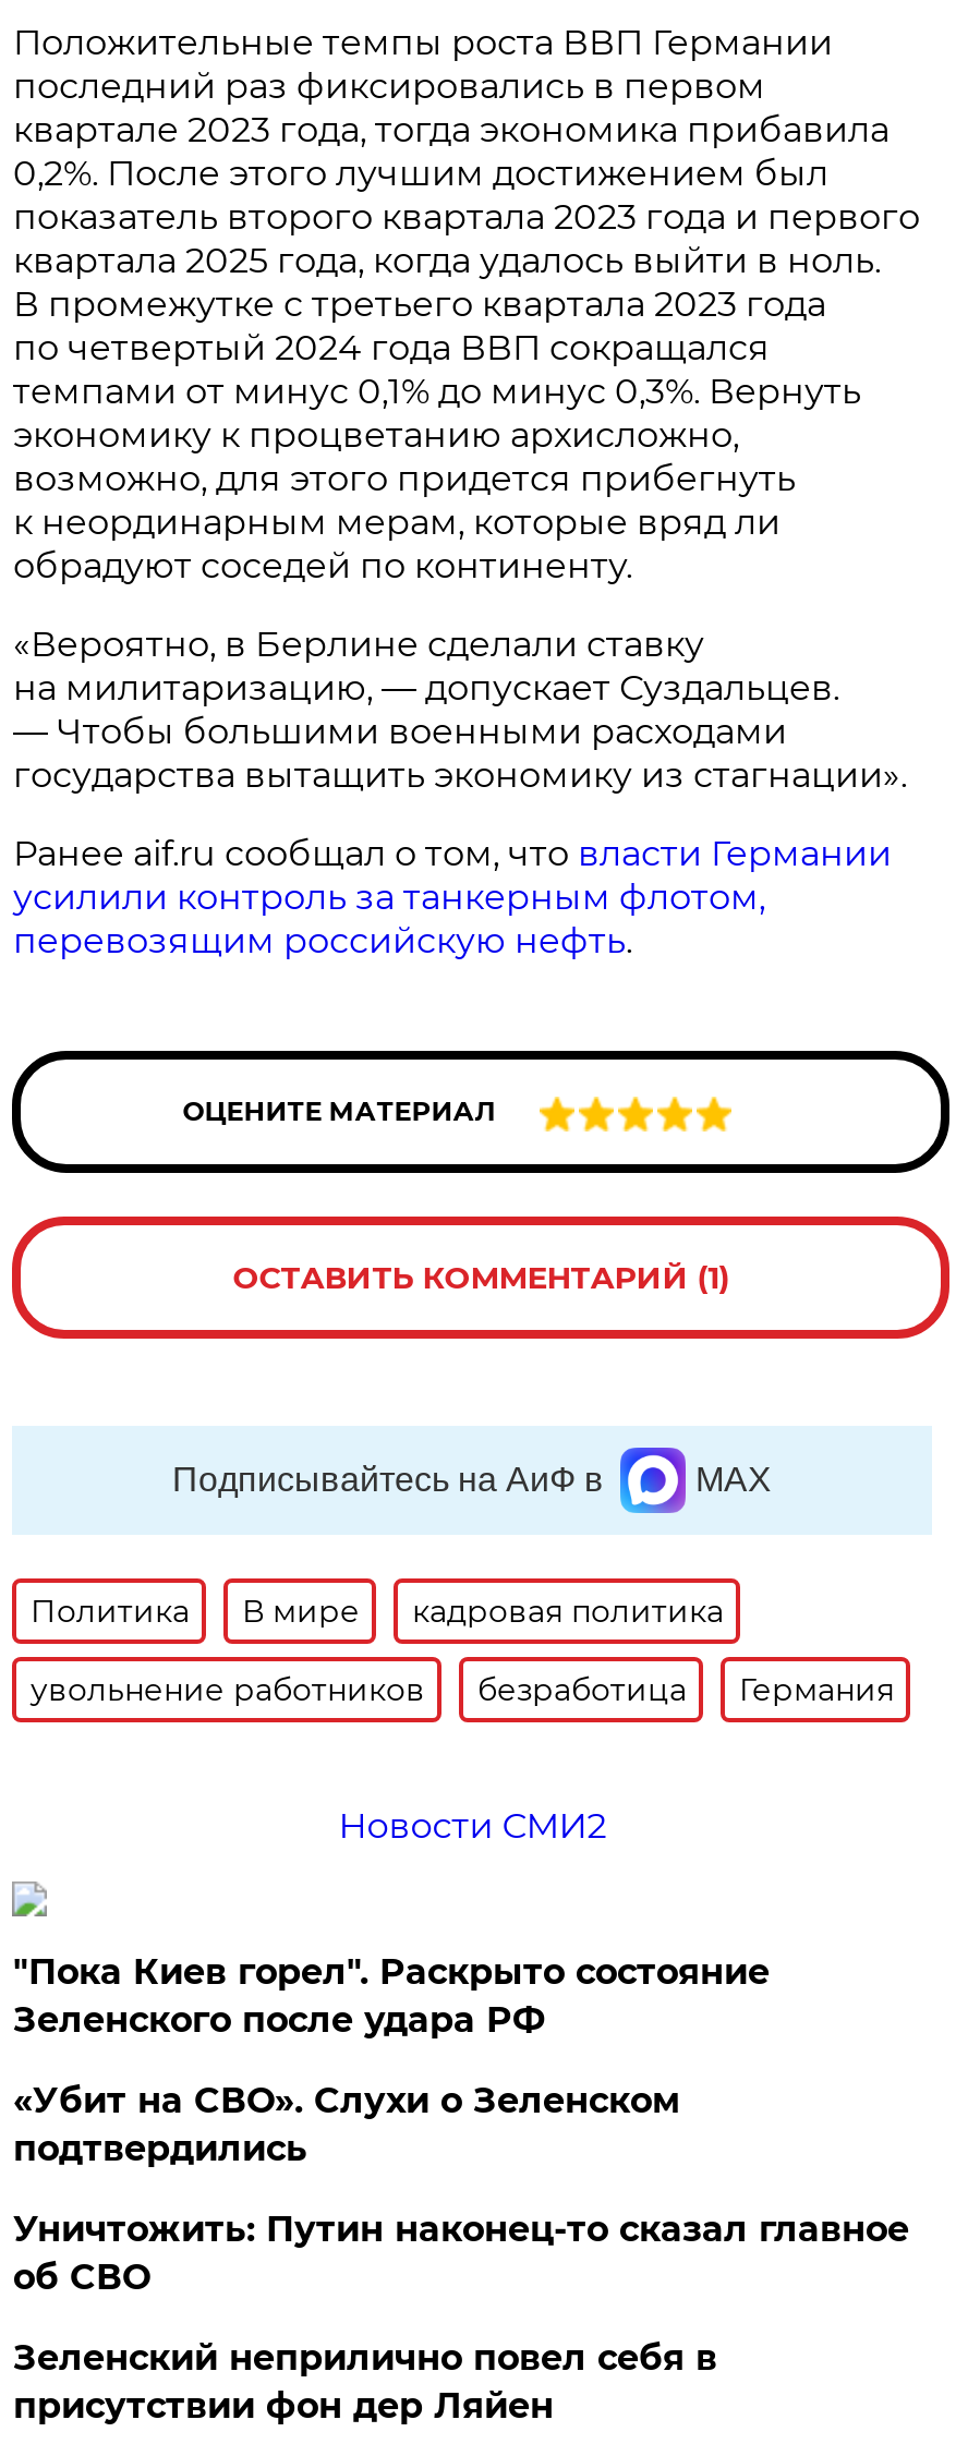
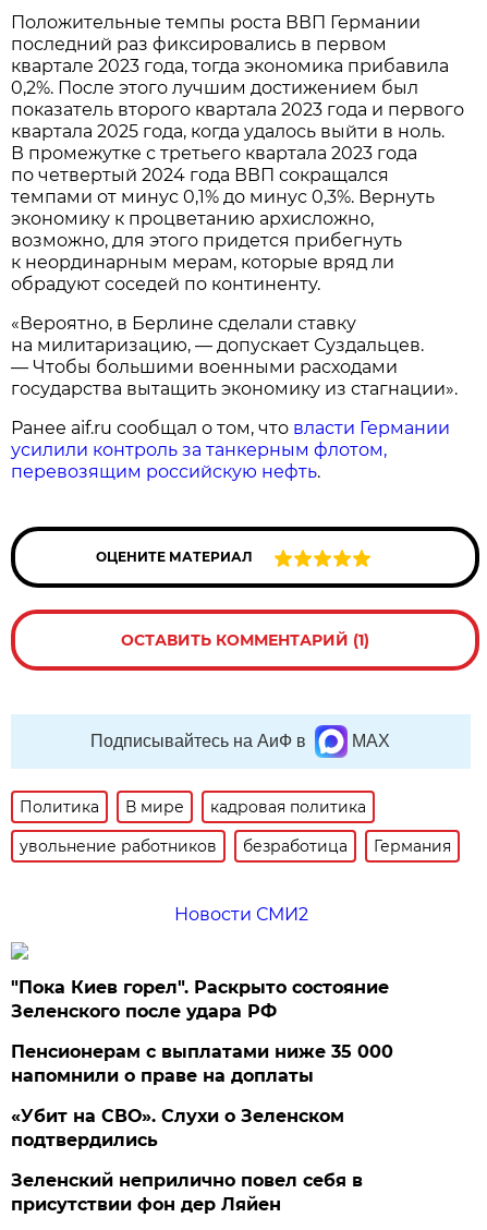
+ Пенсионерам с выплатами ниже 35 000
+ напомнили о праве на доплаты

moved down: «Убит на СВО». Слухи о Зеленском | подтвердились

- Уничтожить: Путин наконец-то сказал главное
- об СВО
